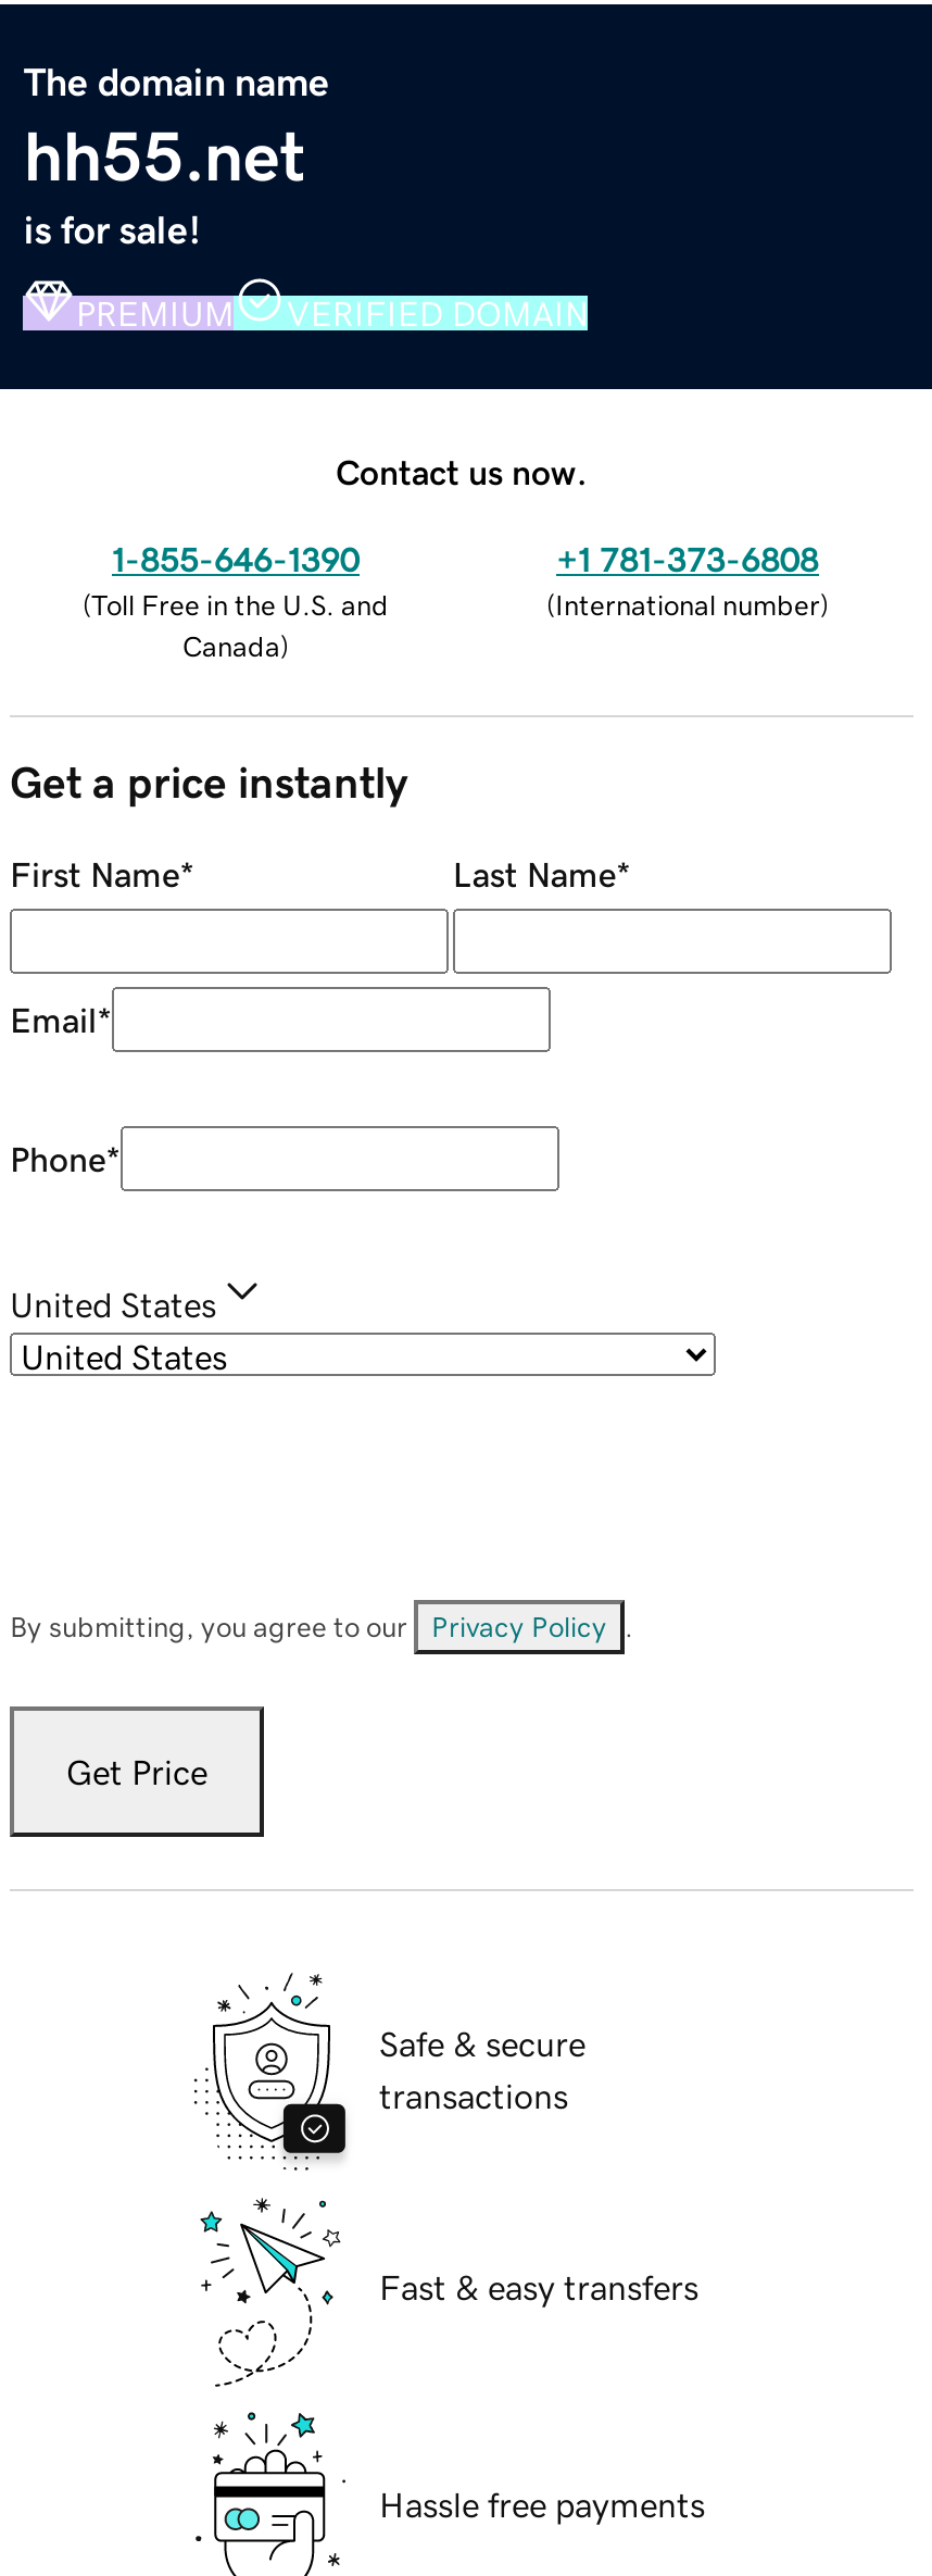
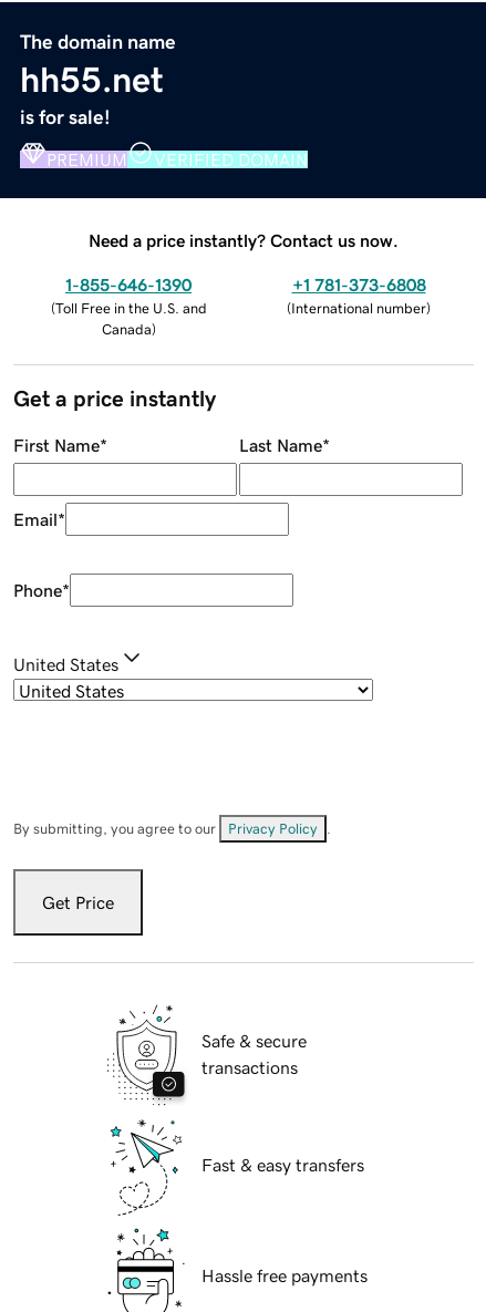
- Contact us now.
+ Need a price instantly? Contact us now.
